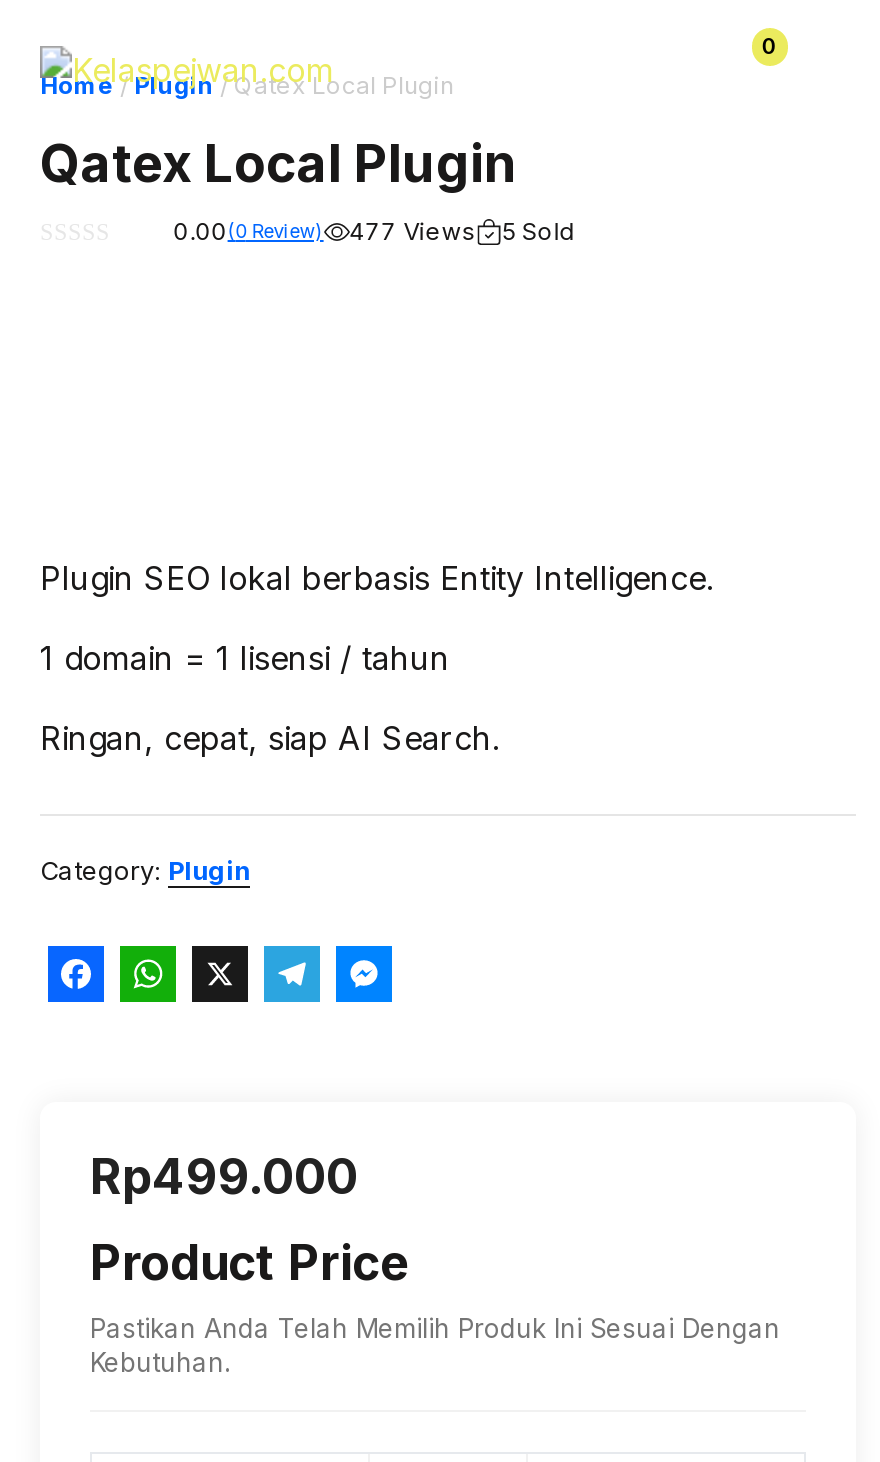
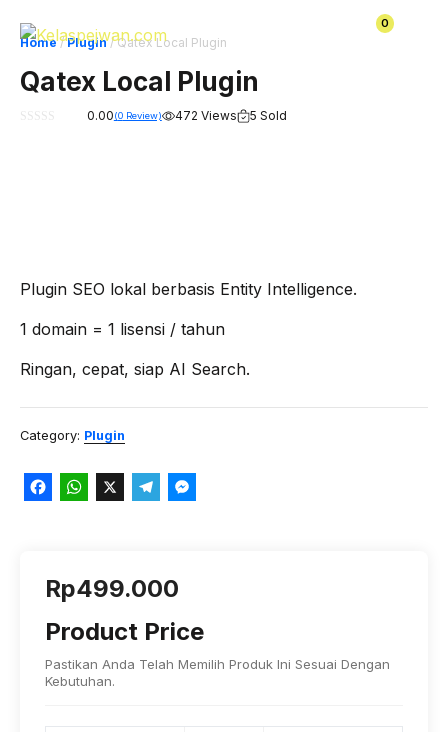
- 0.00(0 Review) 477 Views 5 Sold
+ 0.00(0 Review) 472 Views 5 Sold
